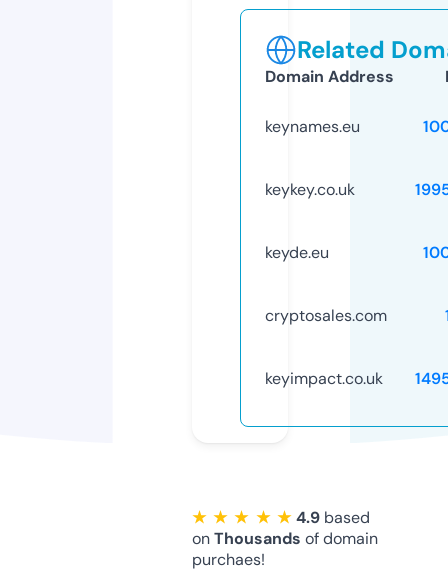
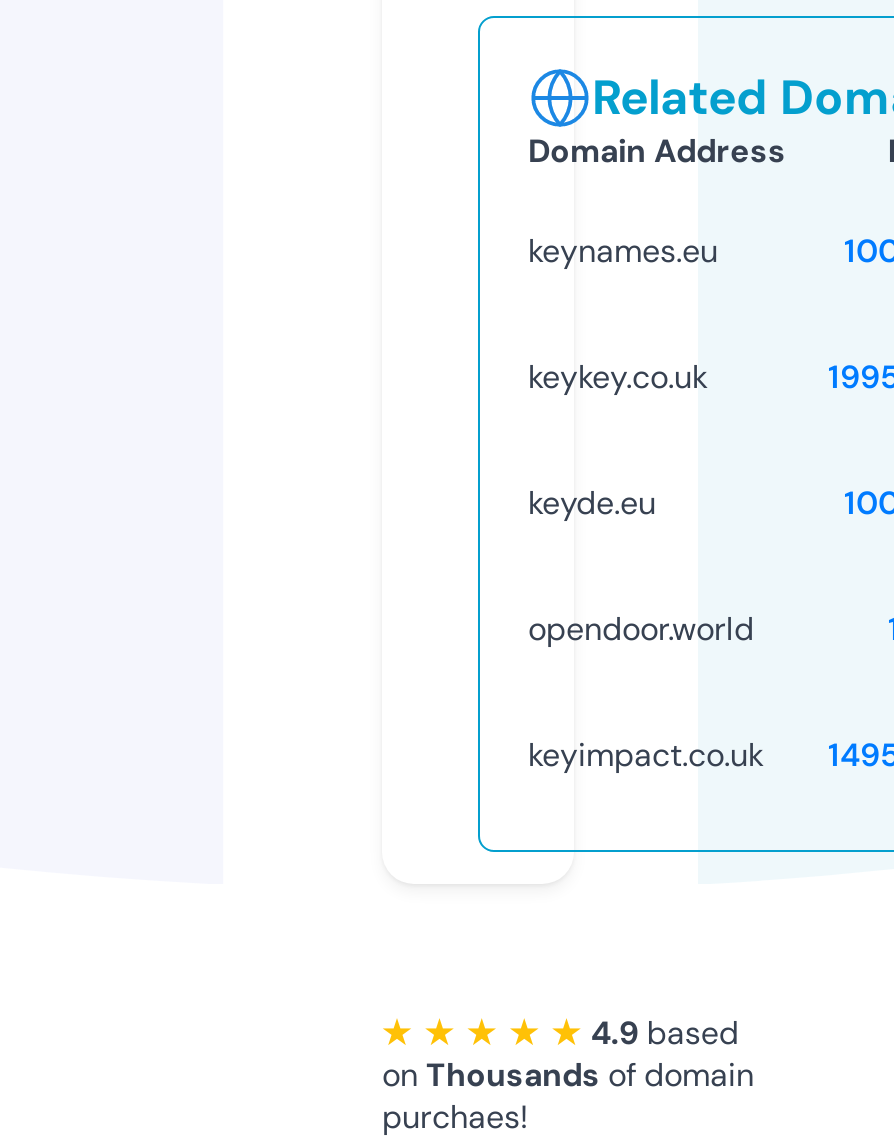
- cryptosales.com
+ opendoor.world
